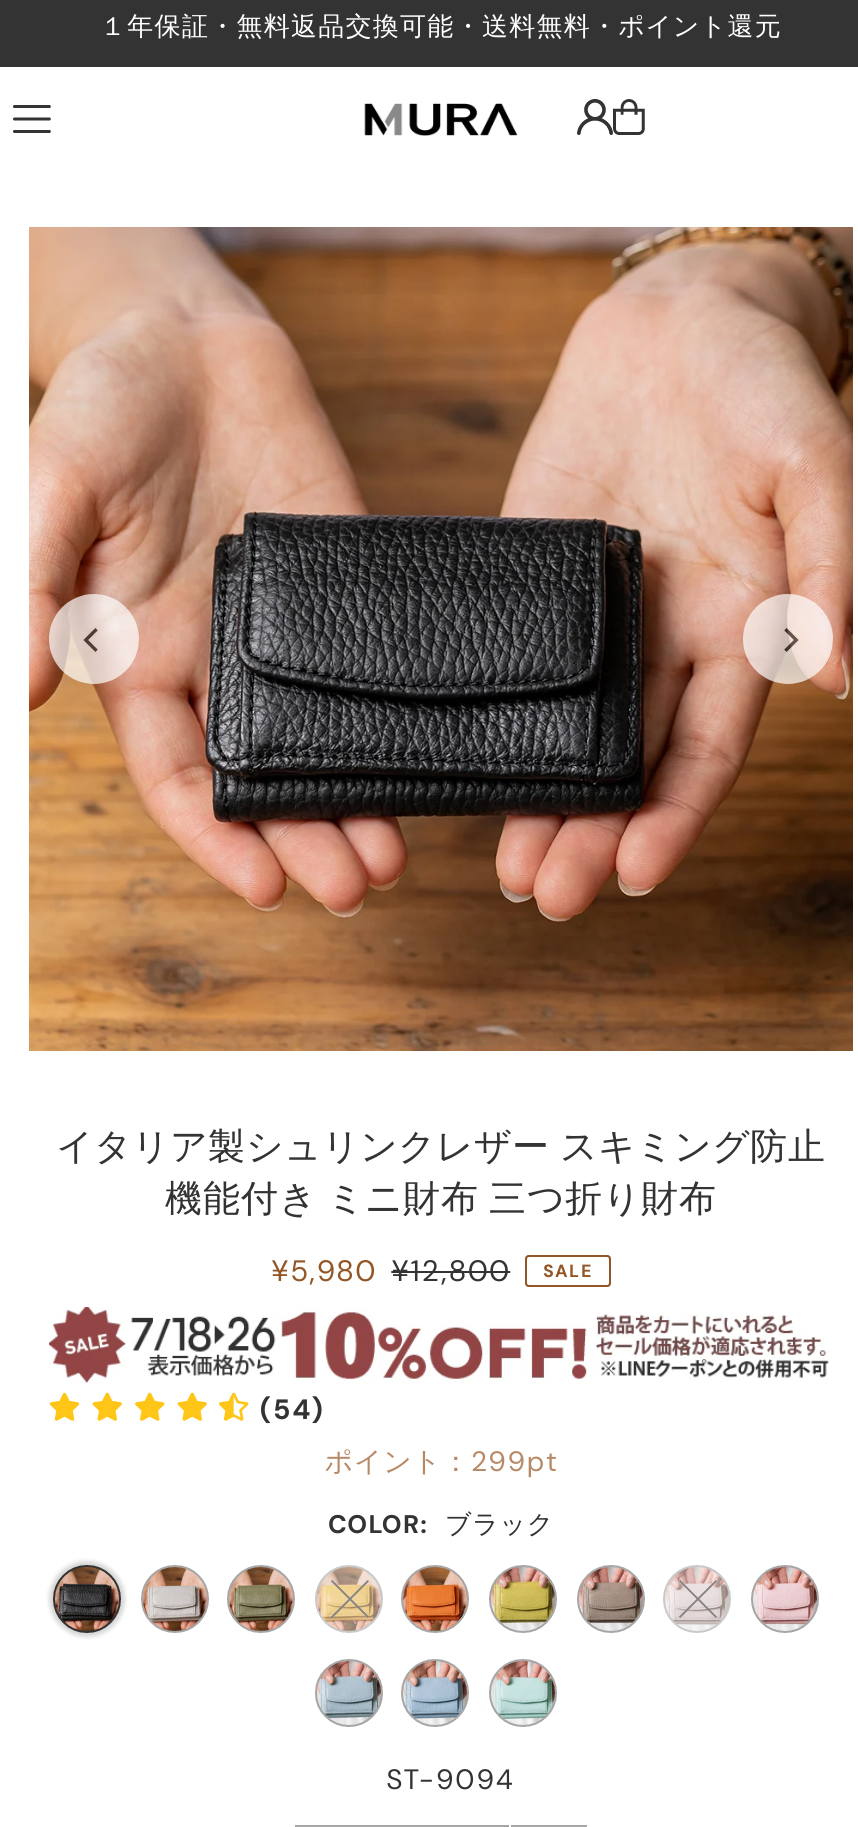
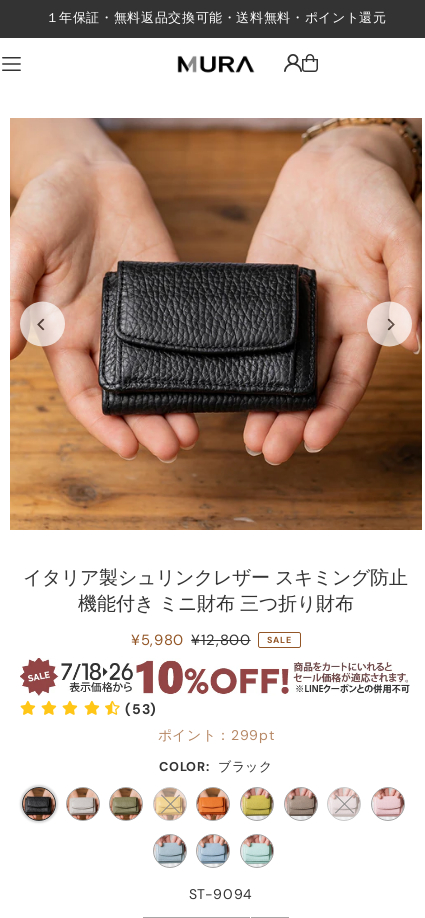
- (54)
+ (53)
